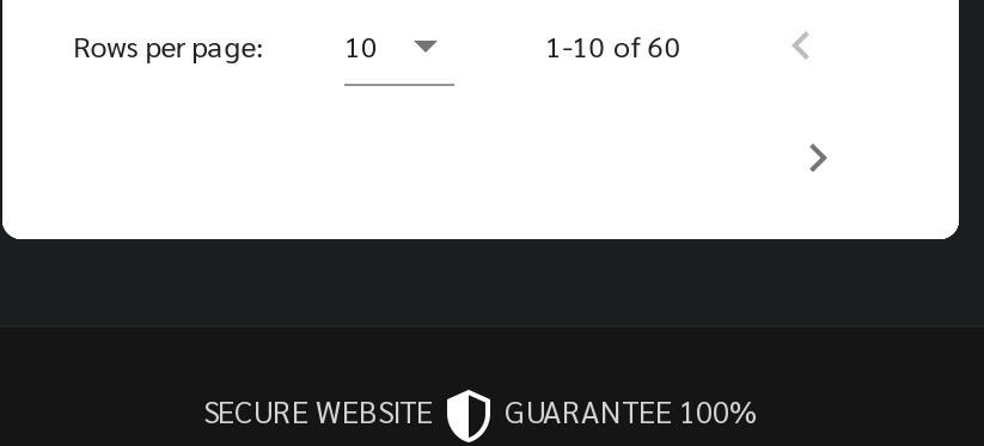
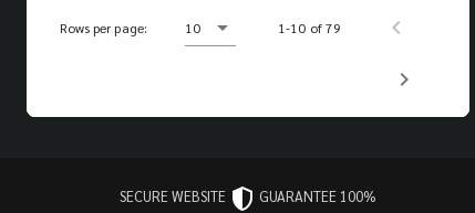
- 1-10 of 60
+ 1-10 of 79
